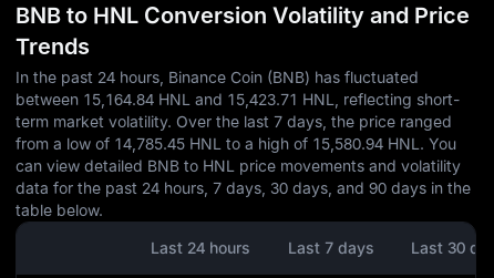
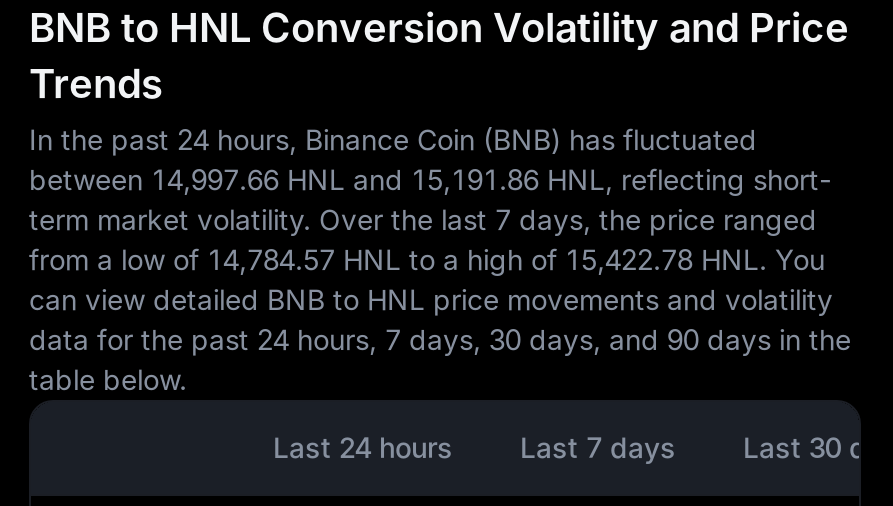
- between 15,164.84 HNL and 15,423.71 HNL, reflecting short-
+ between 14,997.66 HNL and 15,191.86 HNL, reflecting short-

- from a low of 14,785.45 HNL to a high of 15,580.94 HNL. You
+ from a low of 14,784.57 HNL to a high of 15,422.78 HNL. You
